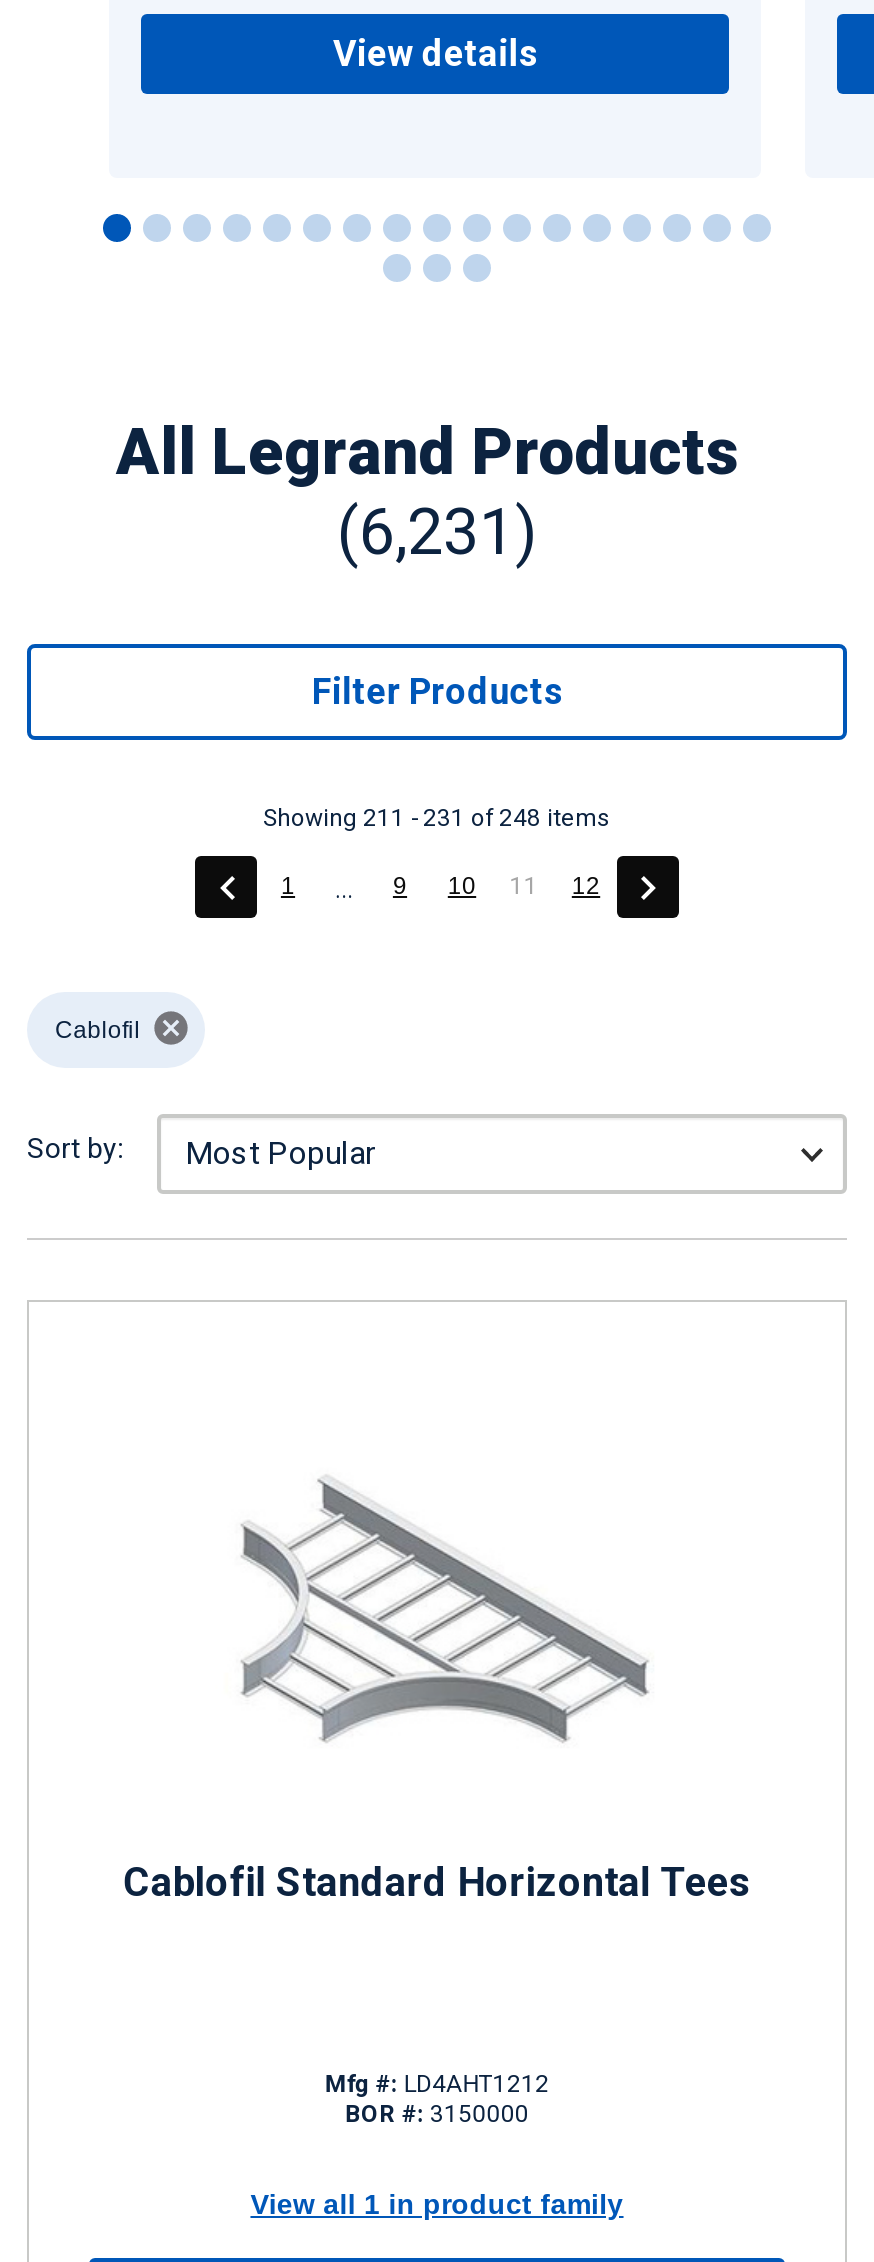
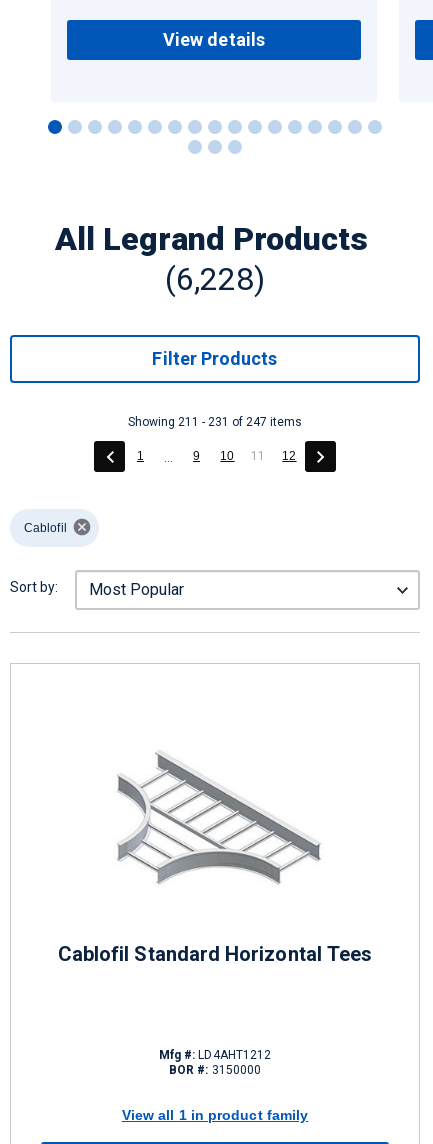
- (6,231)
+ (6,228)

- Showing 211 - 231 of 248 items
+ Showing 211 - 231 of 247 items
